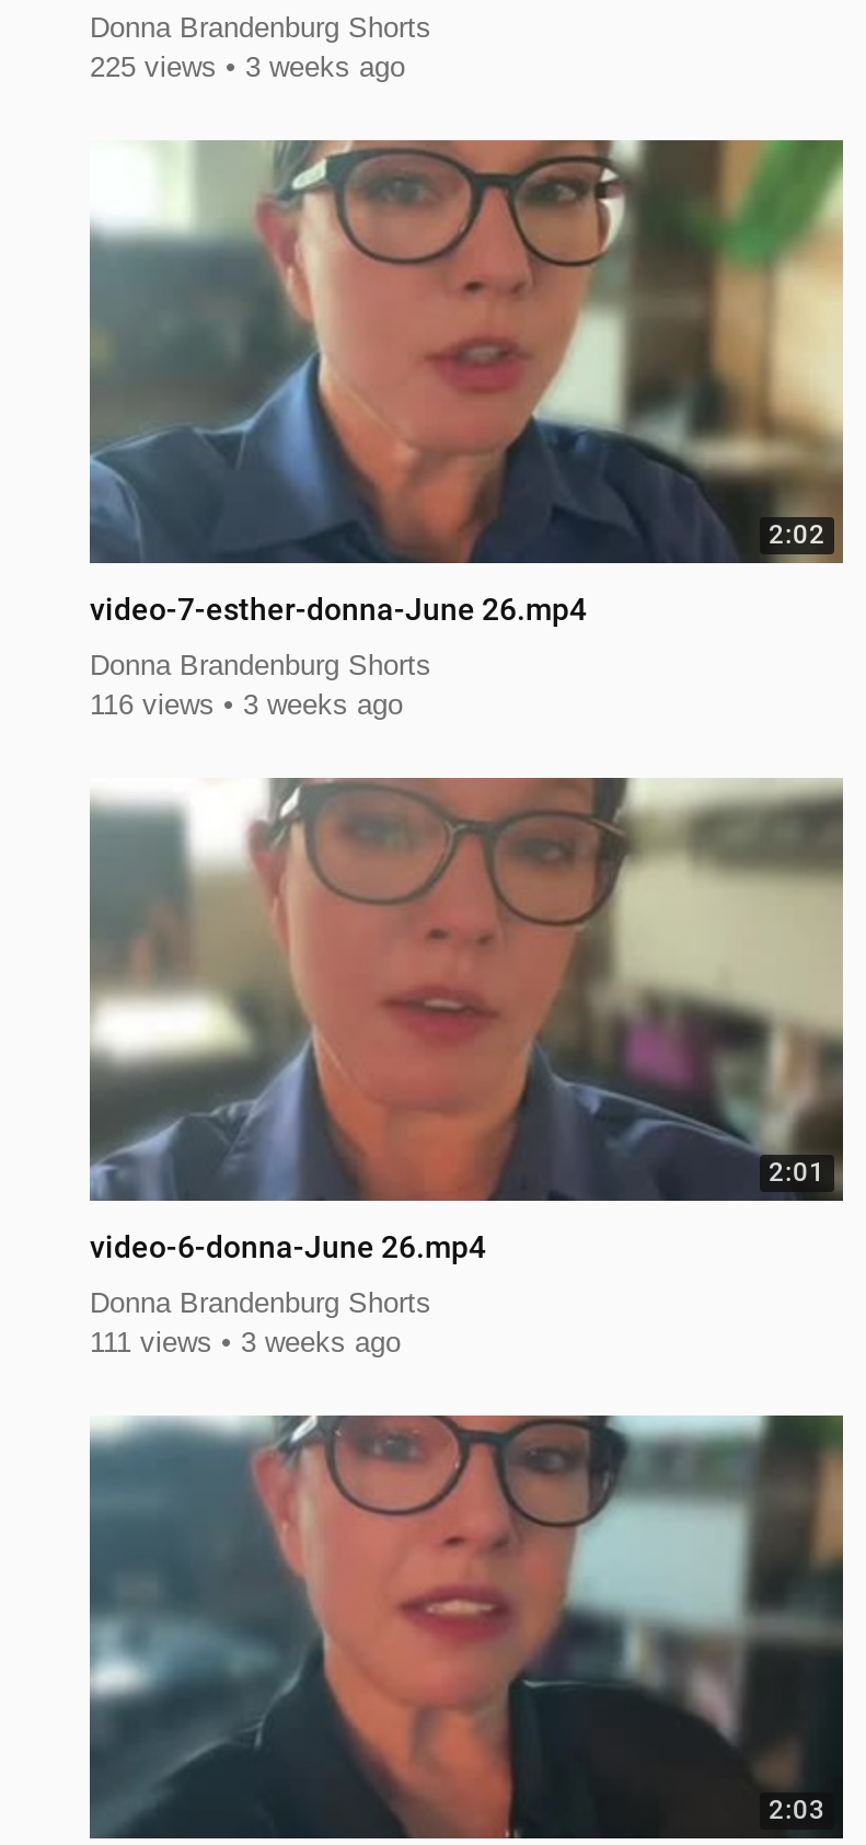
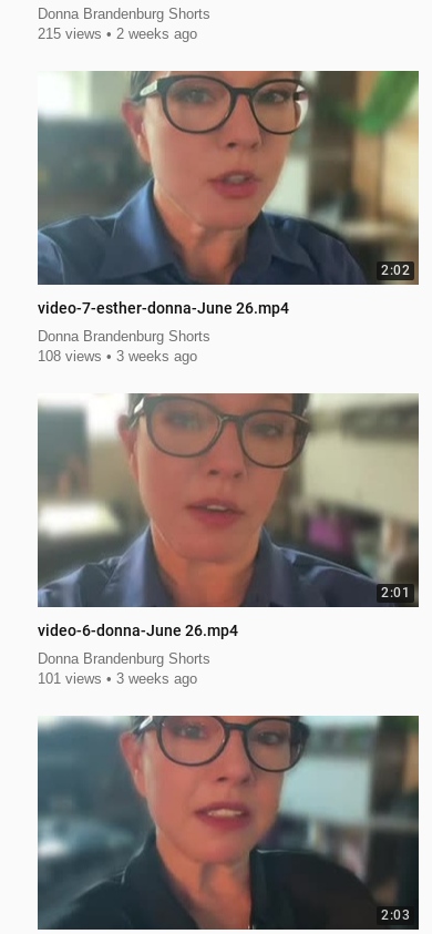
- 225 views
+ 215 views

- 3 weeks ago
+ 2 weeks ago

- 116 views 3 weeks ago
+ 108 views 3 weeks ago

- 111 views 3 weeks ago
+ 101 views 3 weeks ago
